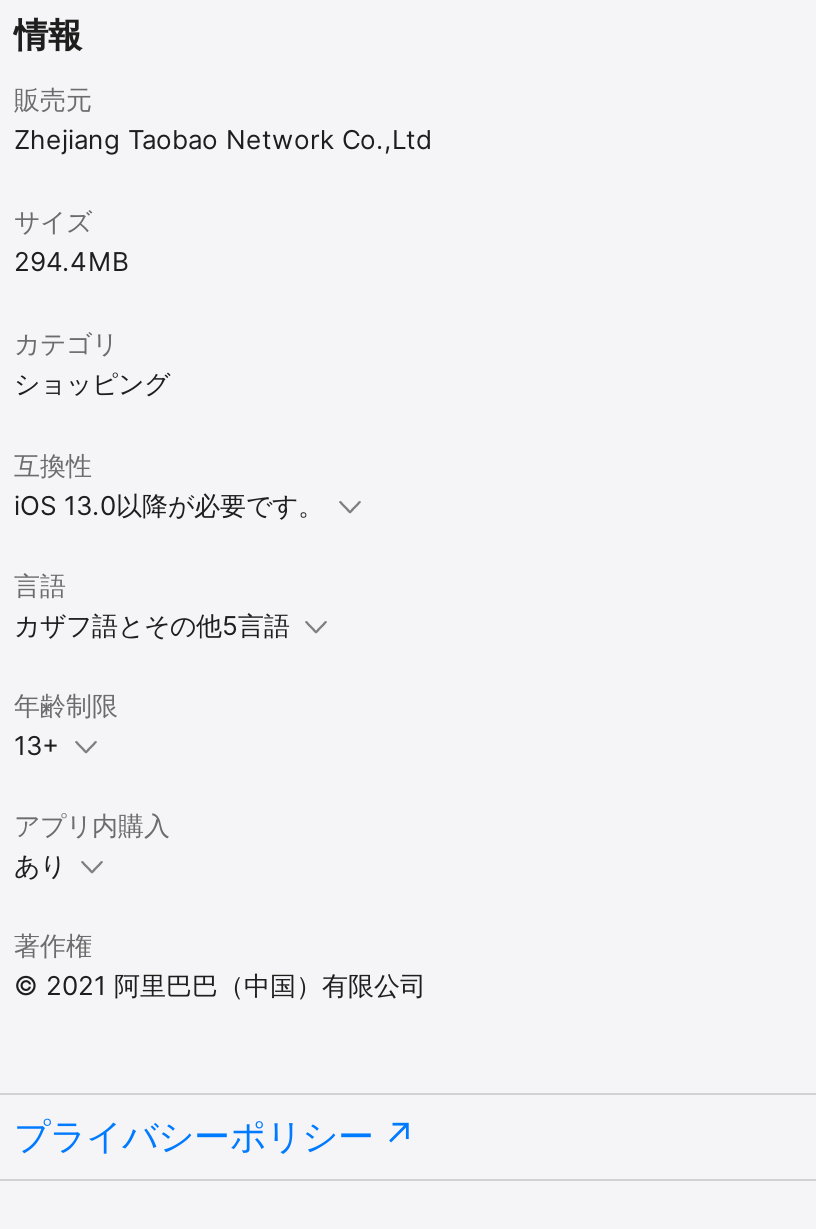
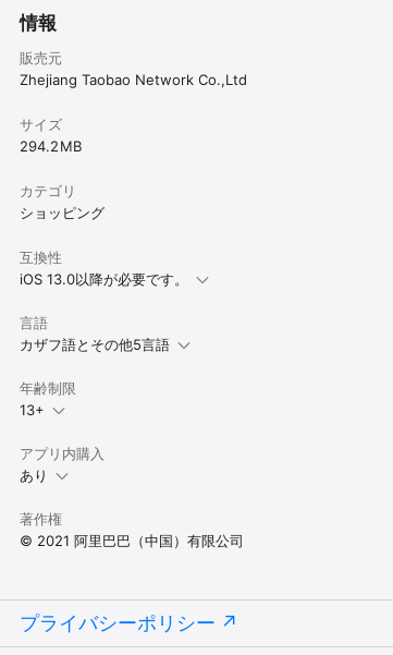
- 294.4 MB
+ 294.2 MB
